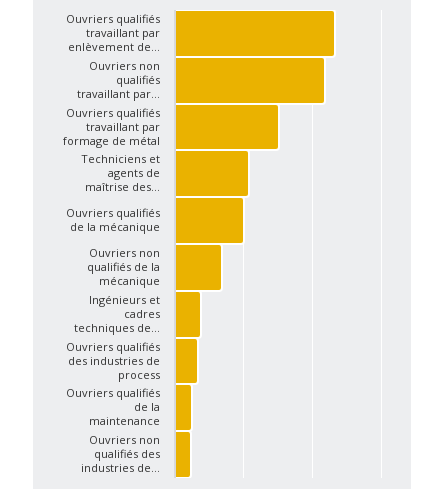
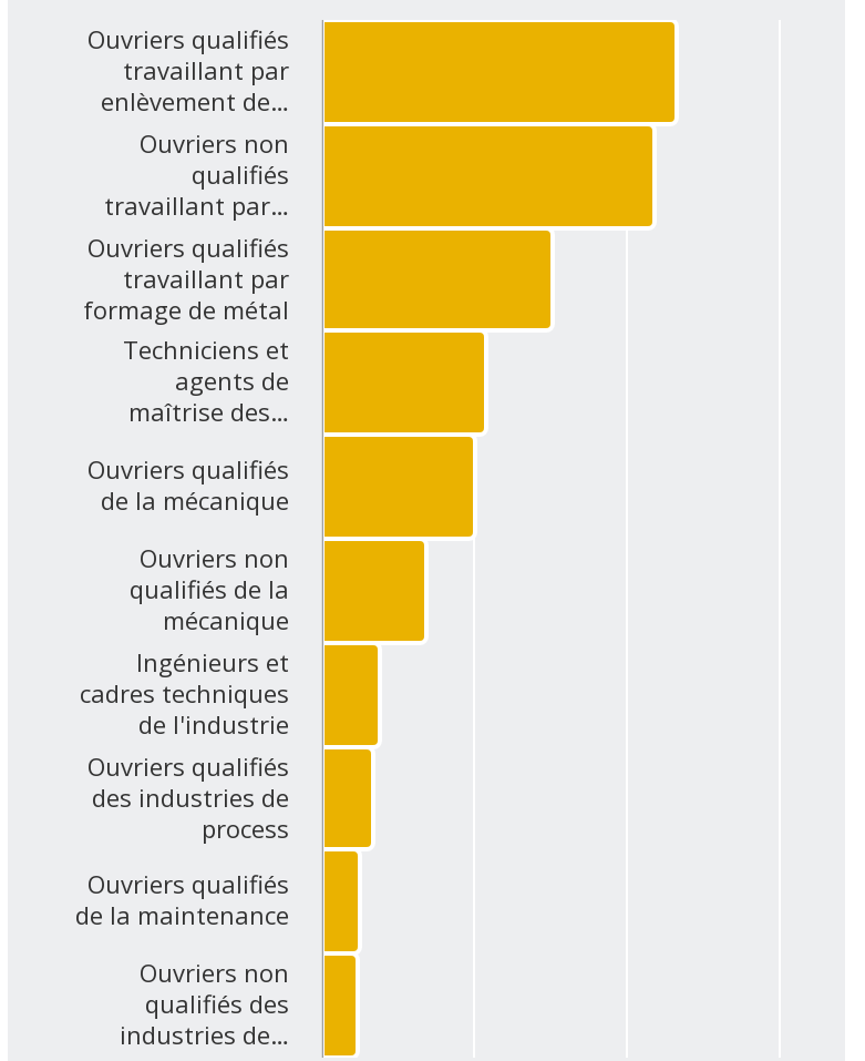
- cadres
- techniques de…
+ cadres techniques
+ de l'industrie
